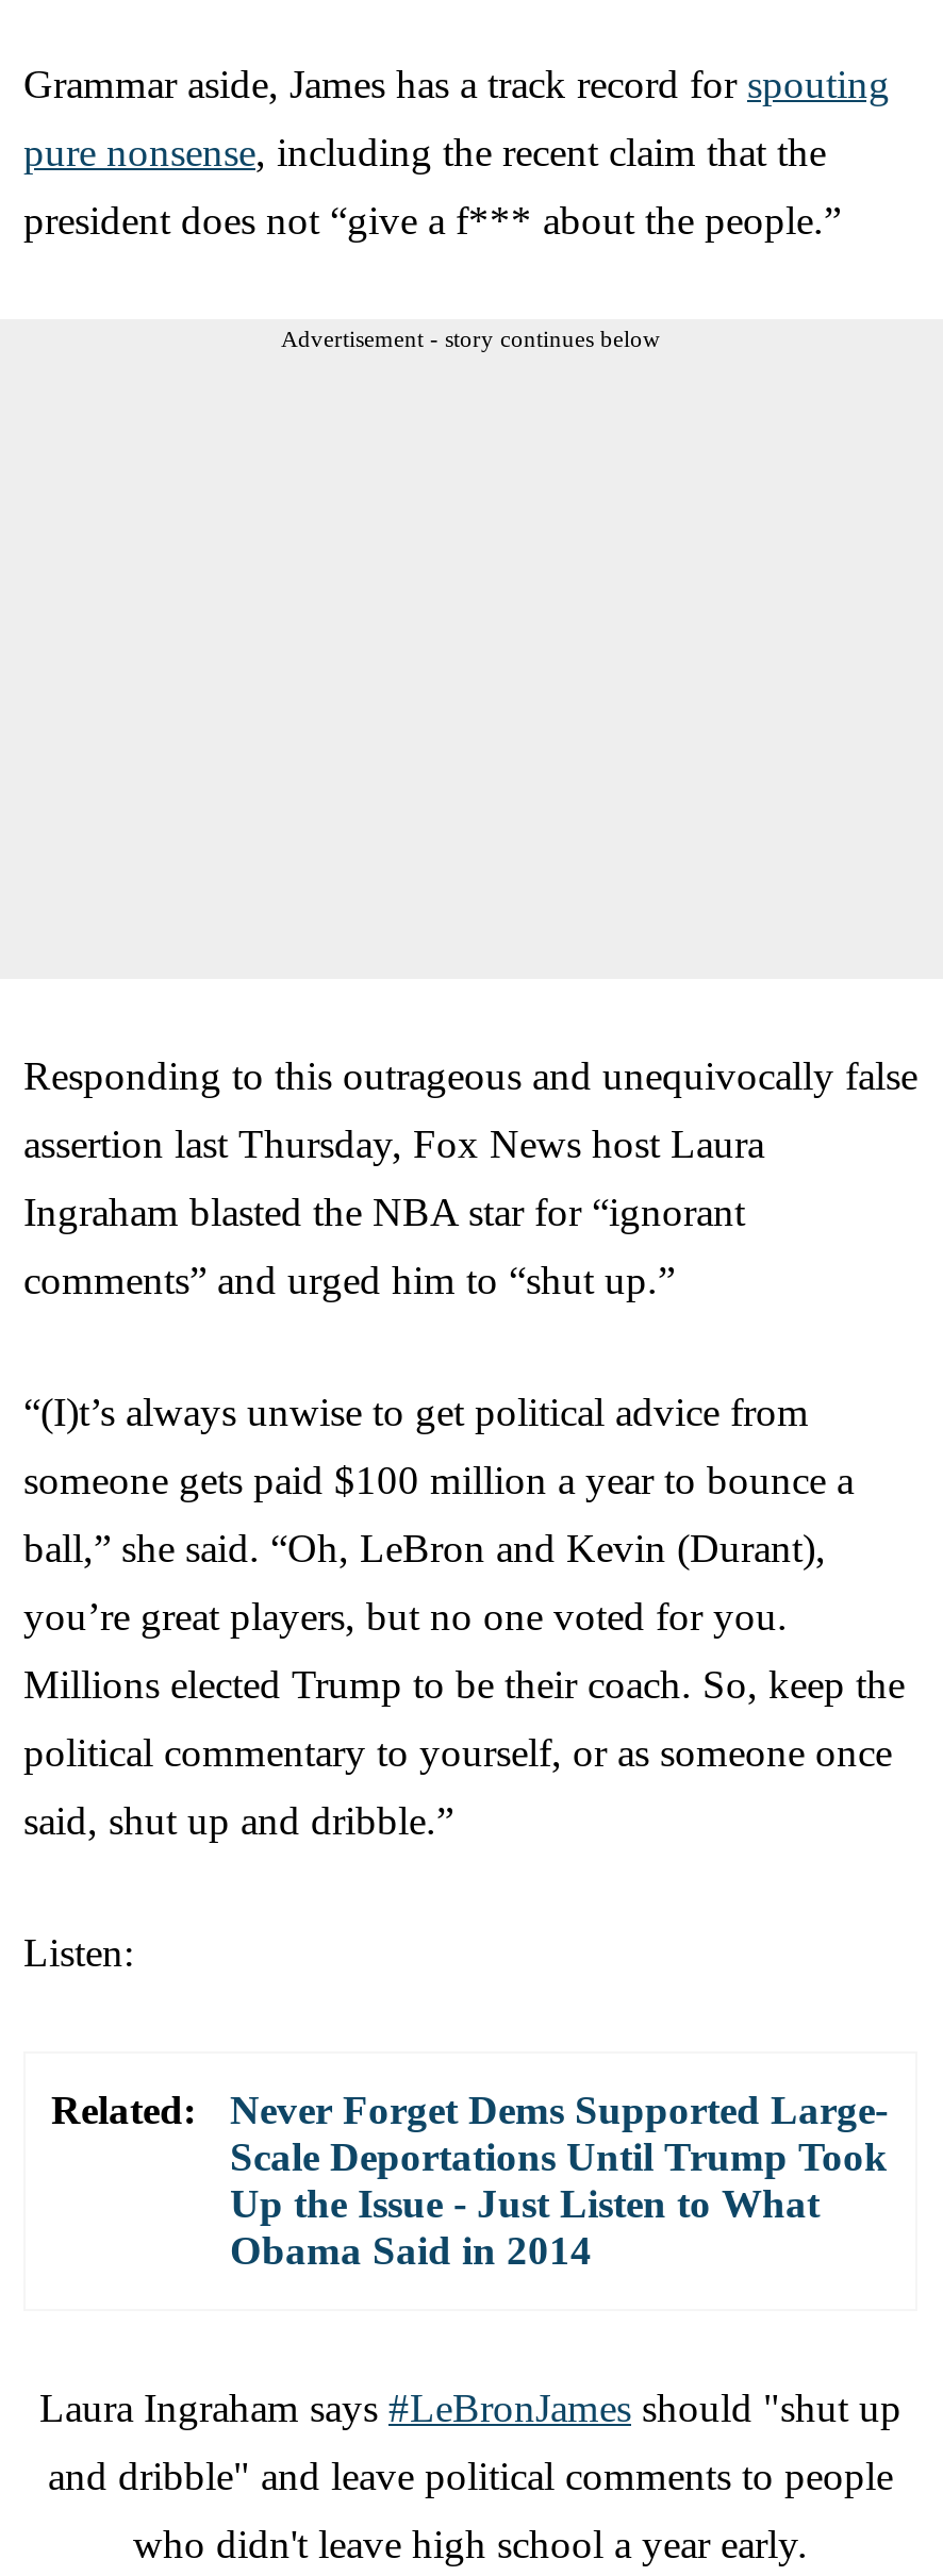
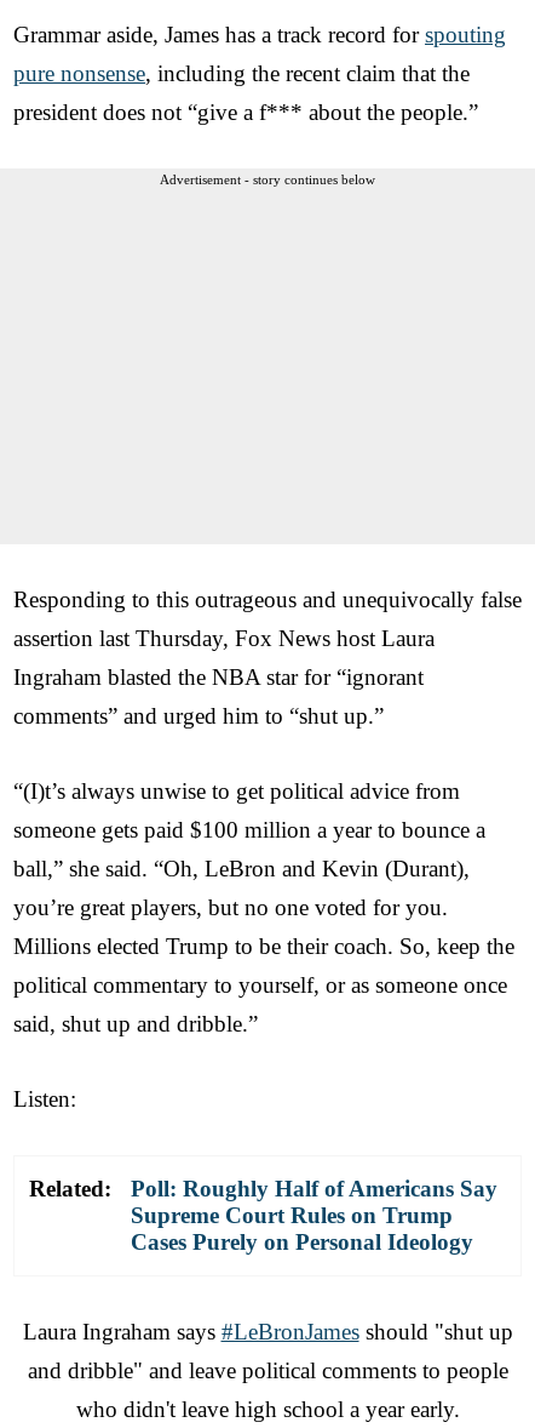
- Never Forget Dems Supported Large-
- Scale Deportations Until Trump Took
- Up the Issue - Just Listen to What
- Obama Said in 2014
+ Poll: Roughly Half of Americans Say
+ Supreme Court Rules on Trump
+ Cases Purely on Personal Ideology
